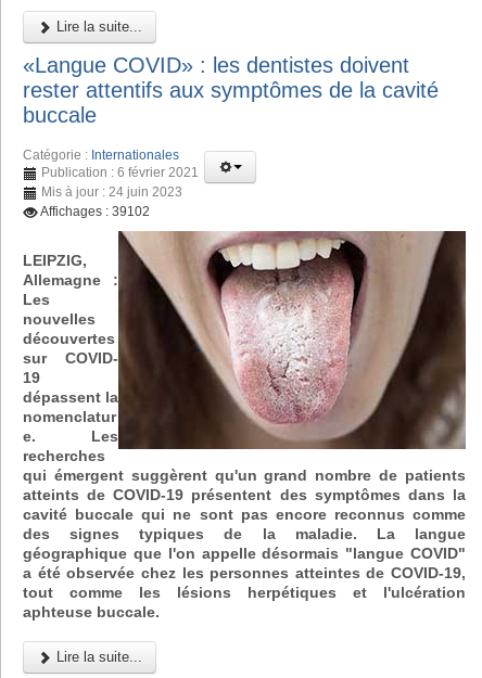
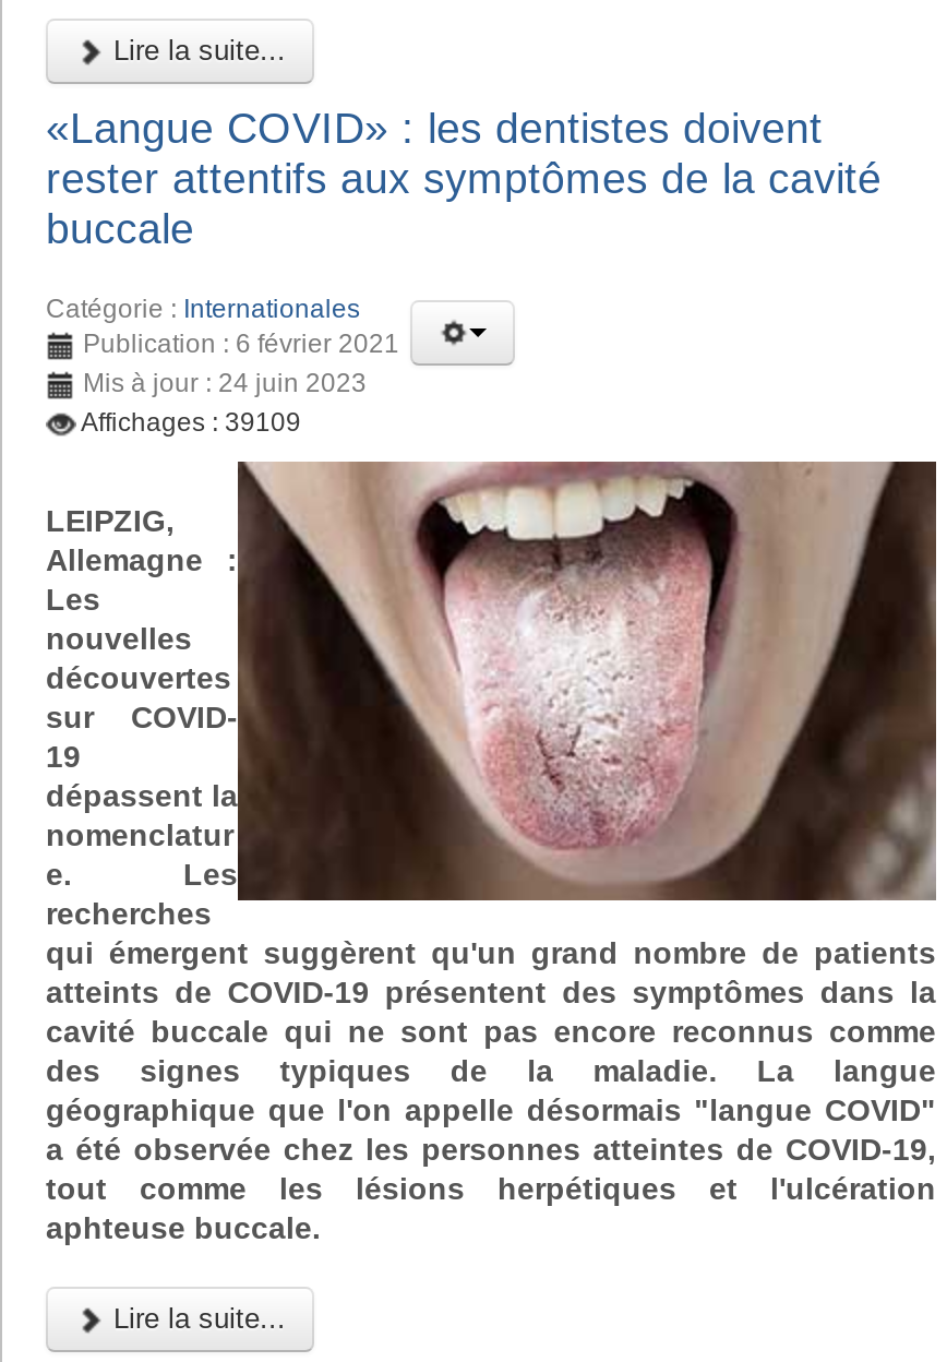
- Affichages : 39102
+ Affichages : 39109
